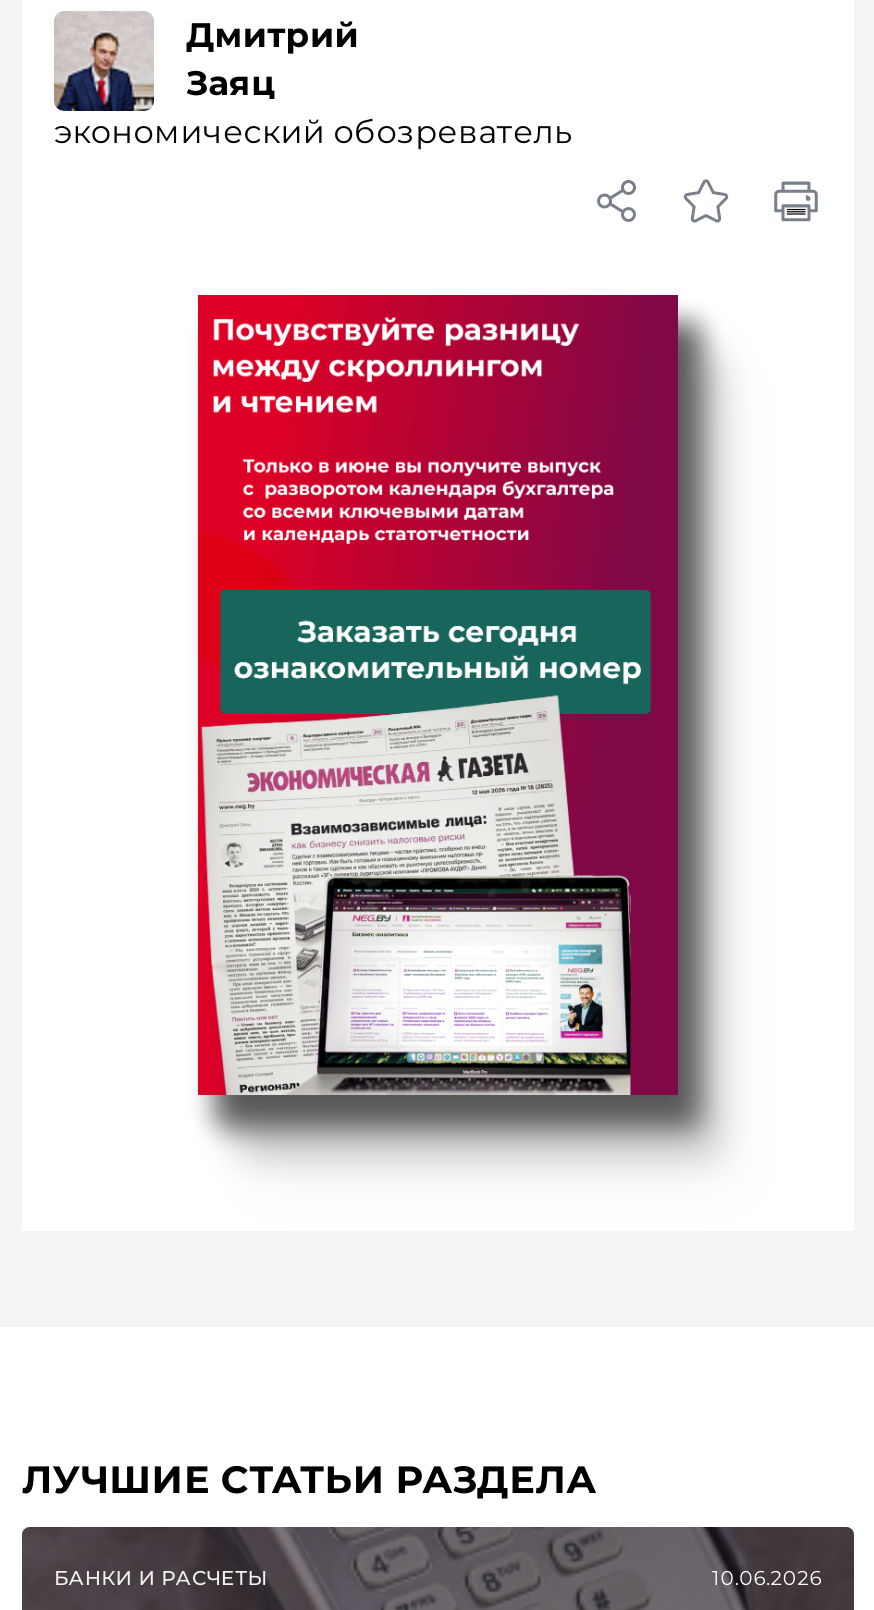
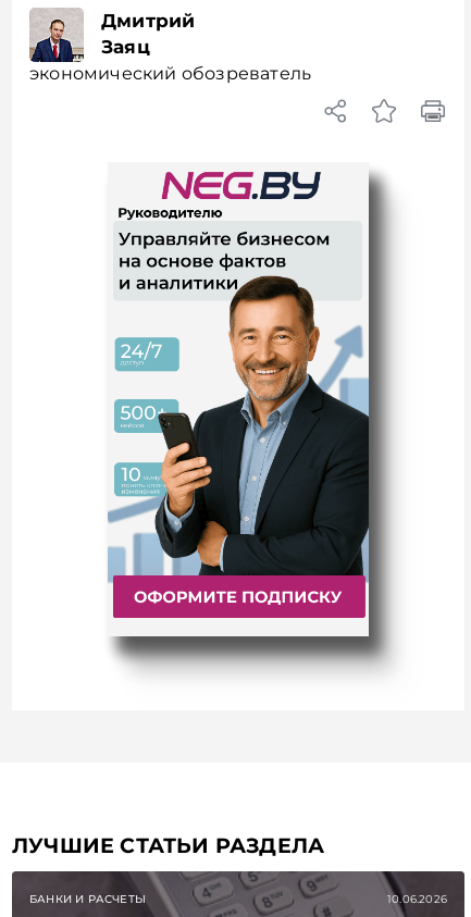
- [image]
+ [image]
